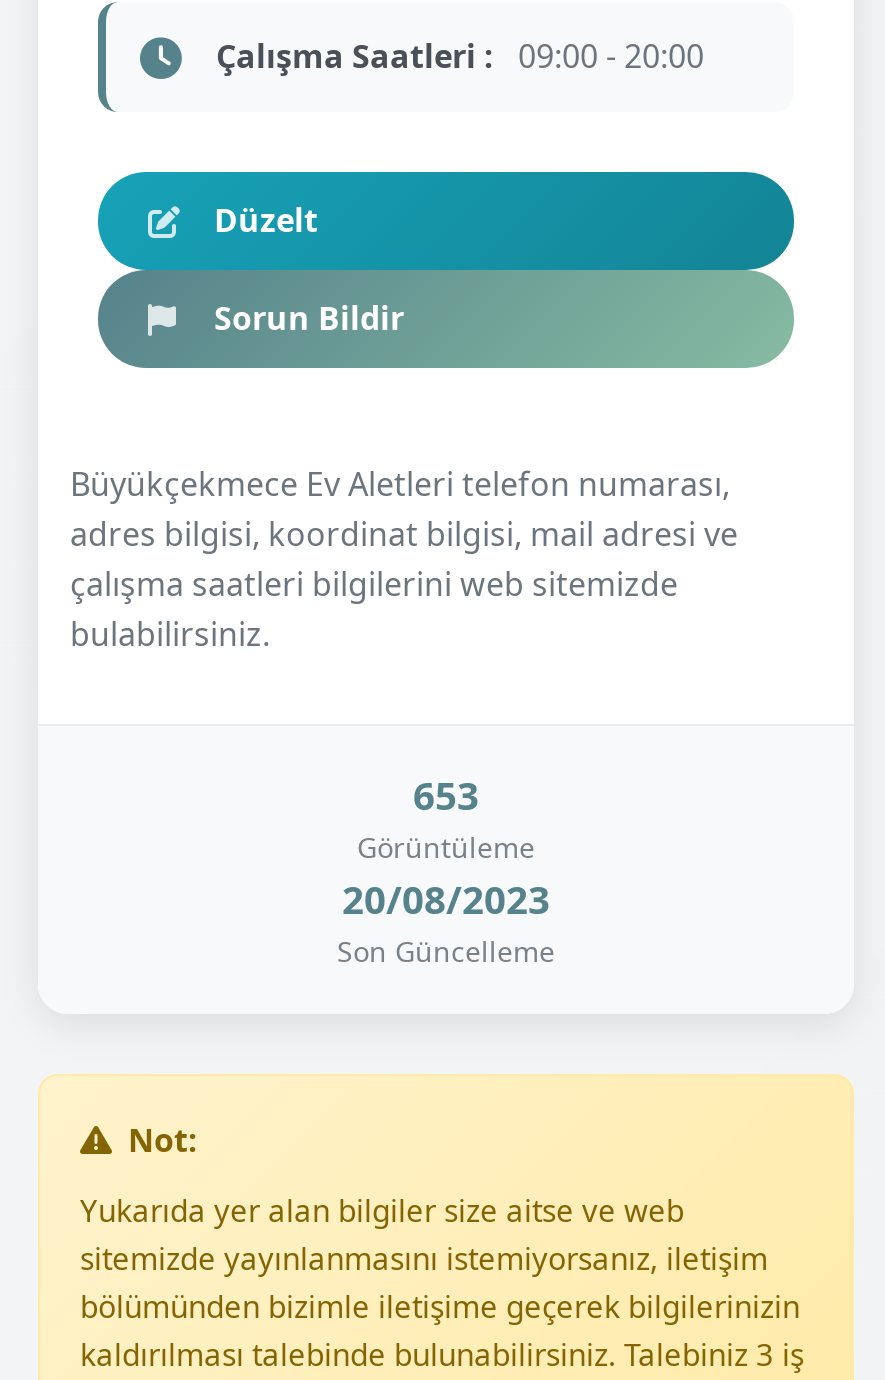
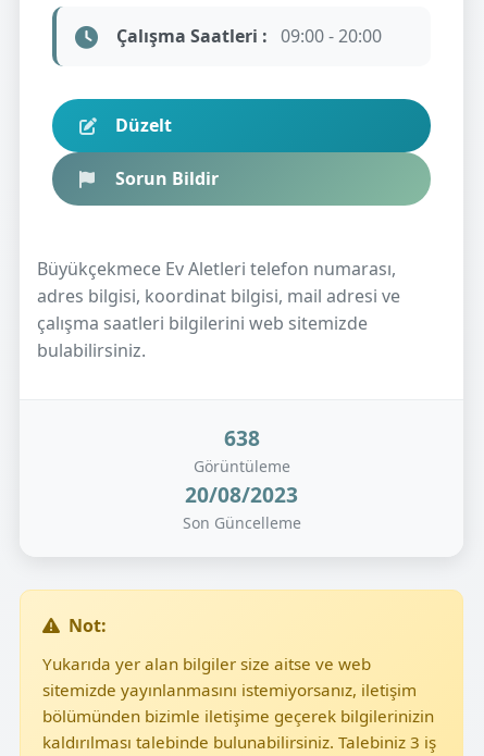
- 653
+ 638
